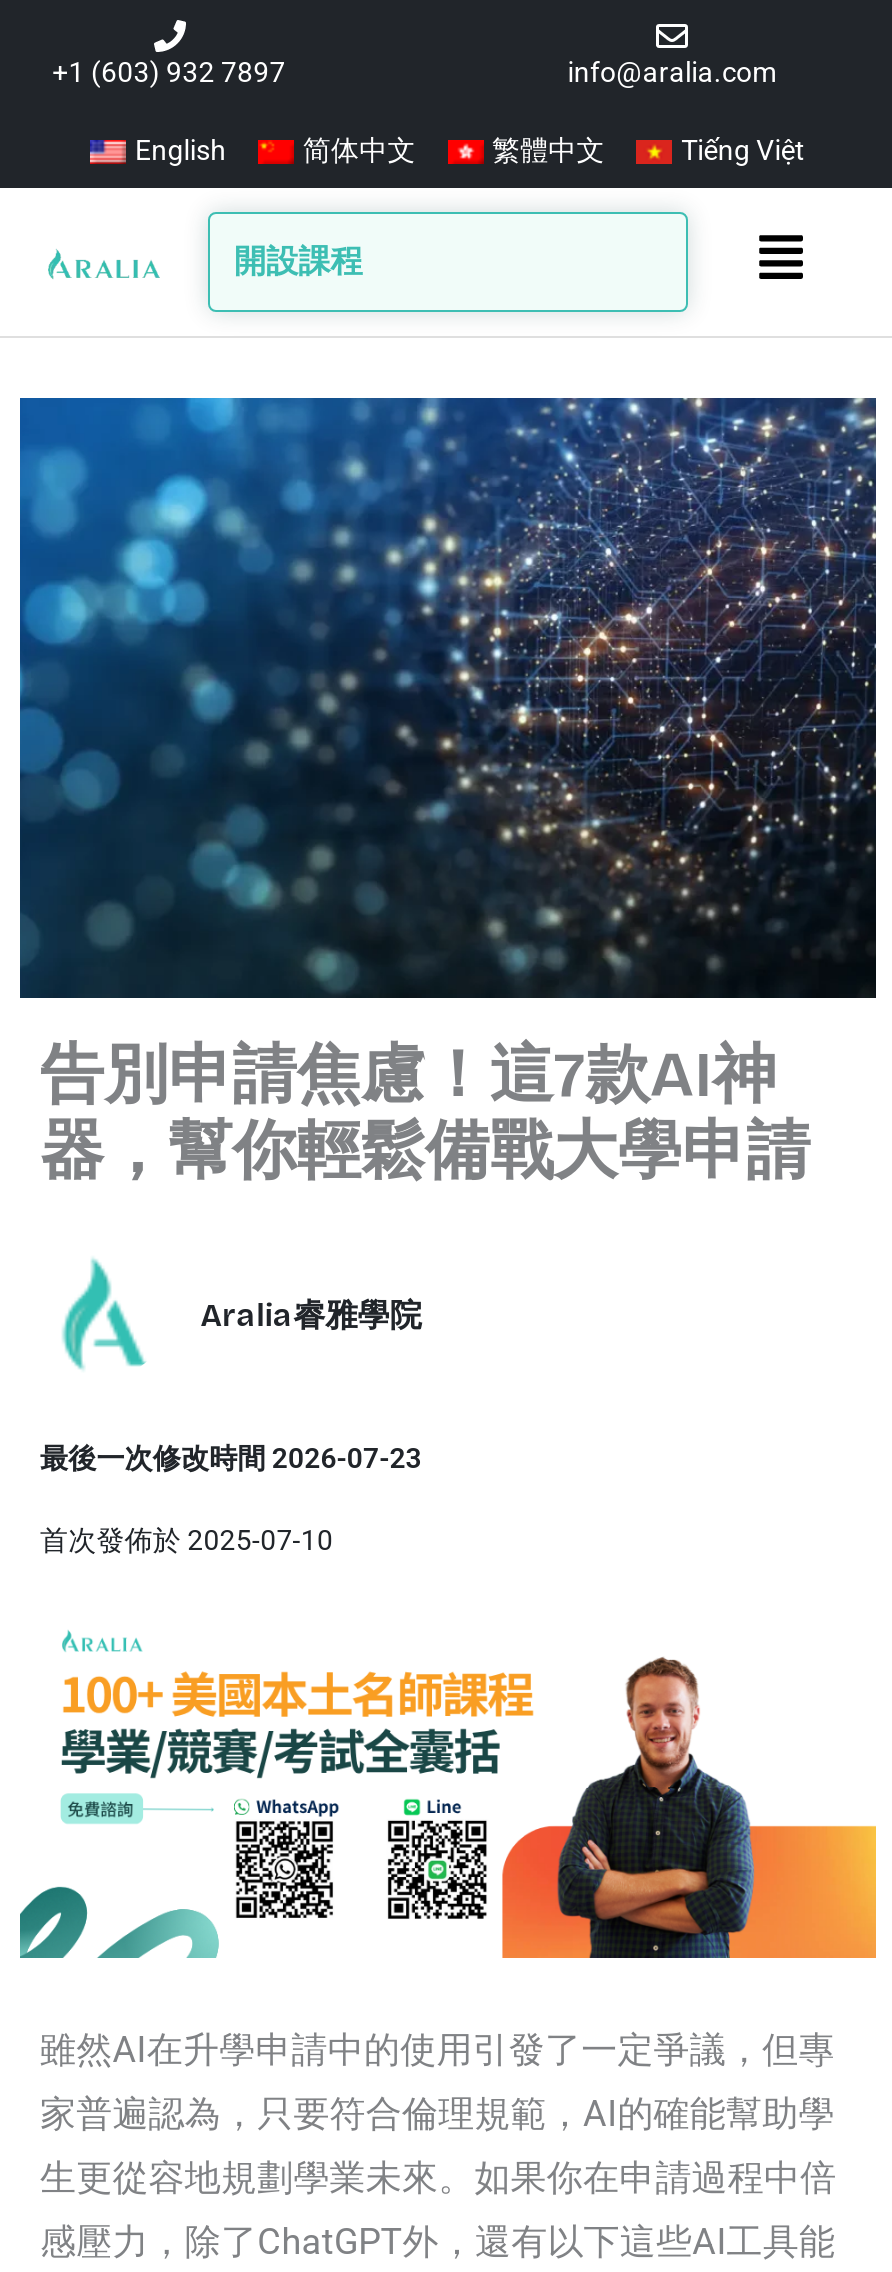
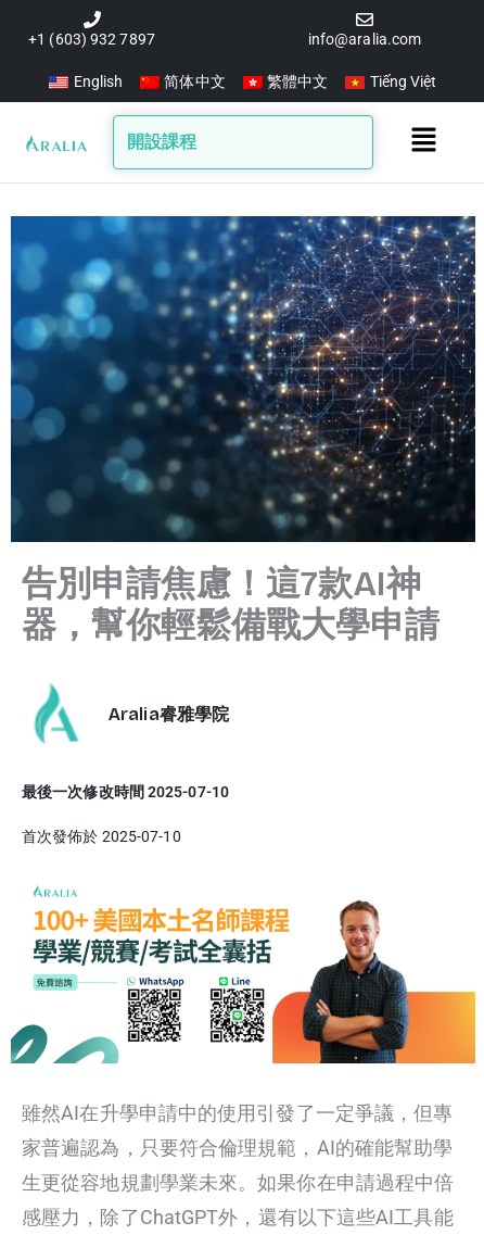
- 最後一次修改時間 2026-07-23
+ 最後一次修改時間 2025-07-10
